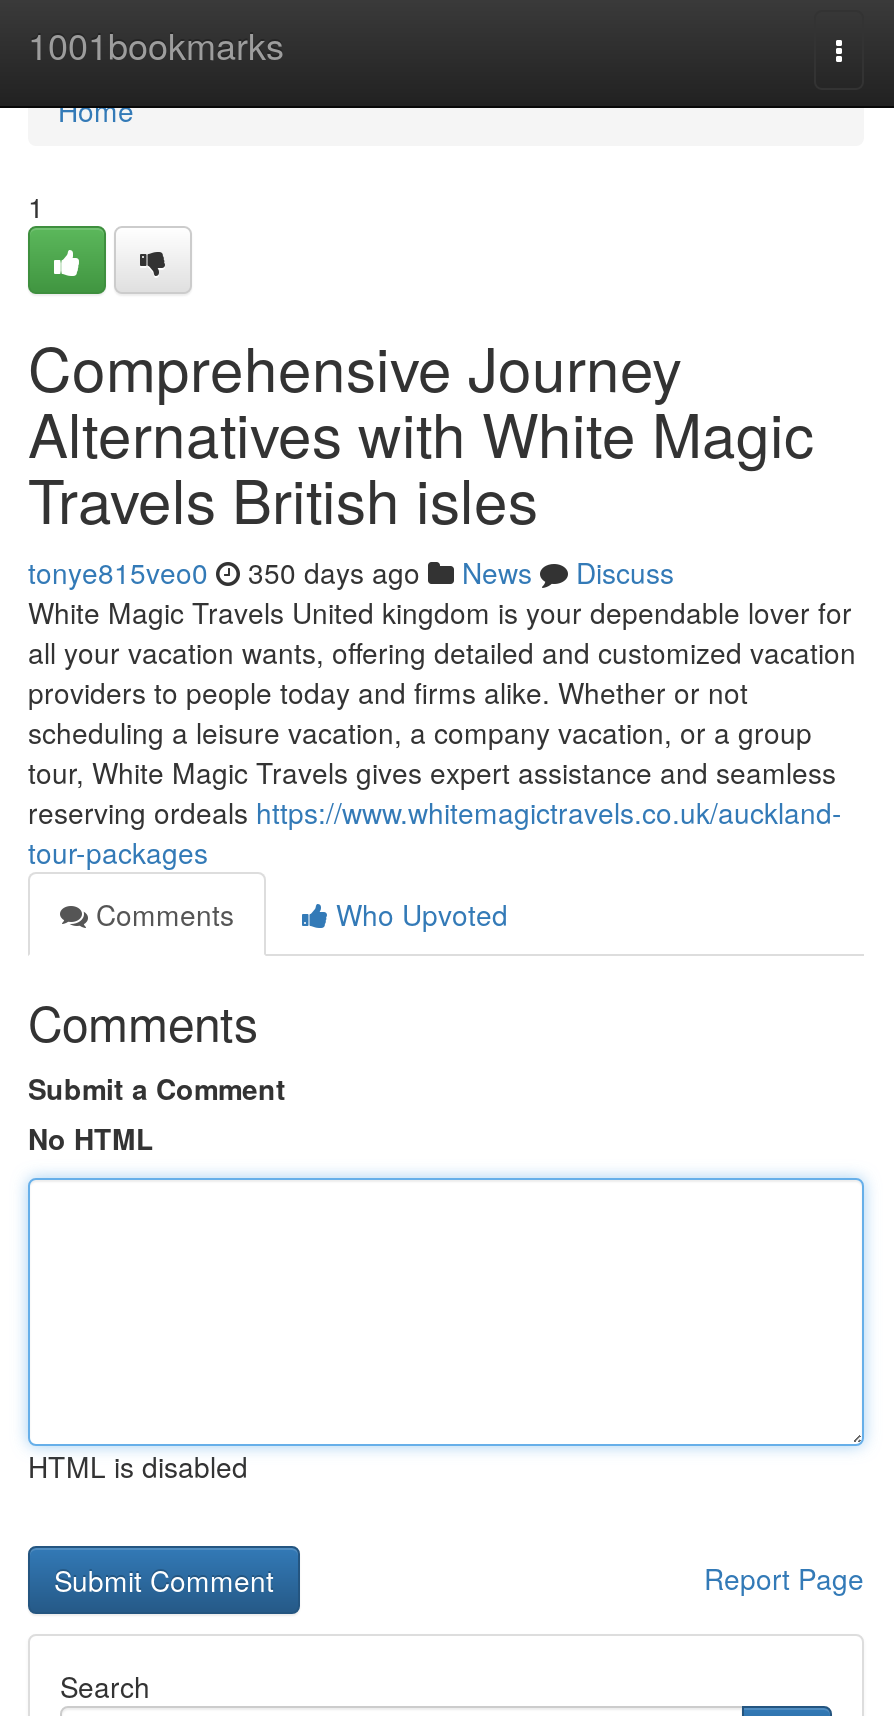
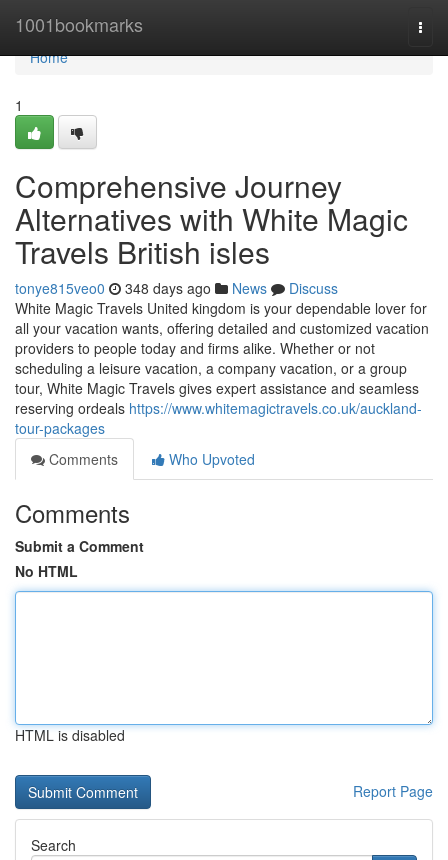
- tonye815veo0 350 days ago News Discuss
+ tonye815veo0 348 days ago News Discuss
